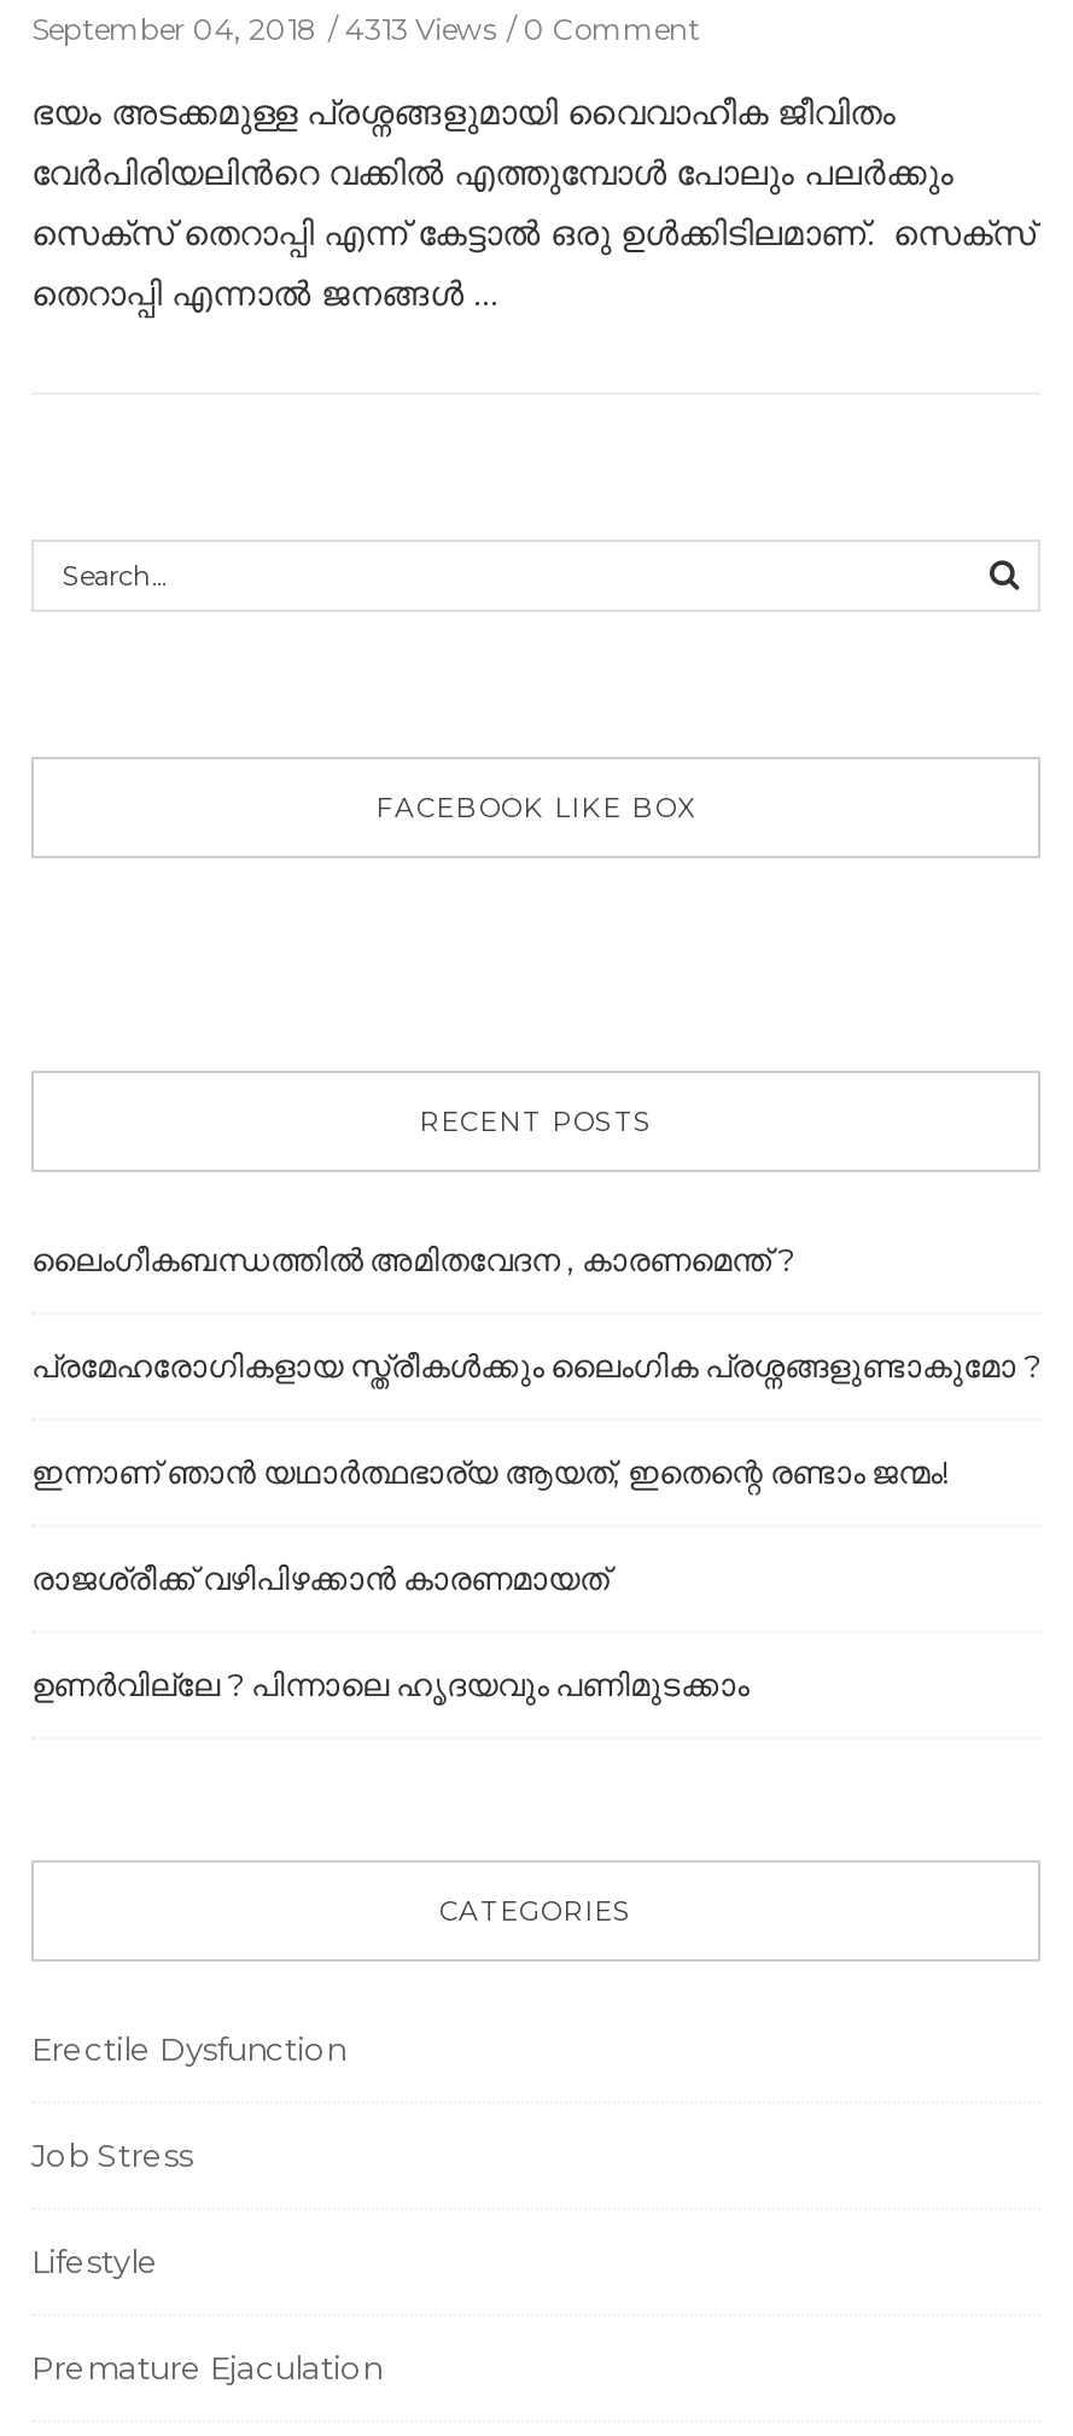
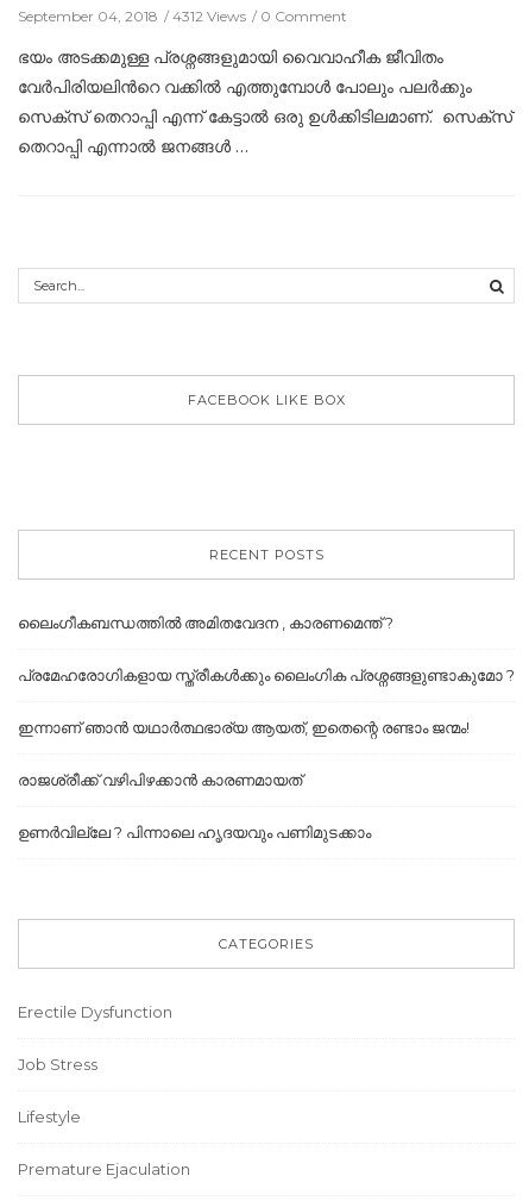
- September 04, 2018 4313 Views 0 Comment
+ September 04, 2018 4312 Views 0 Comment
